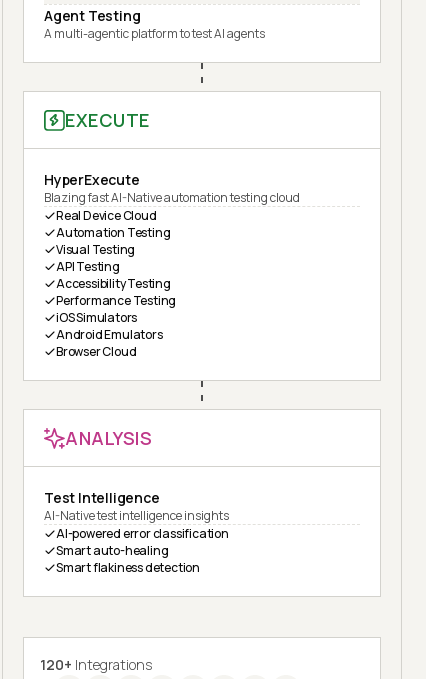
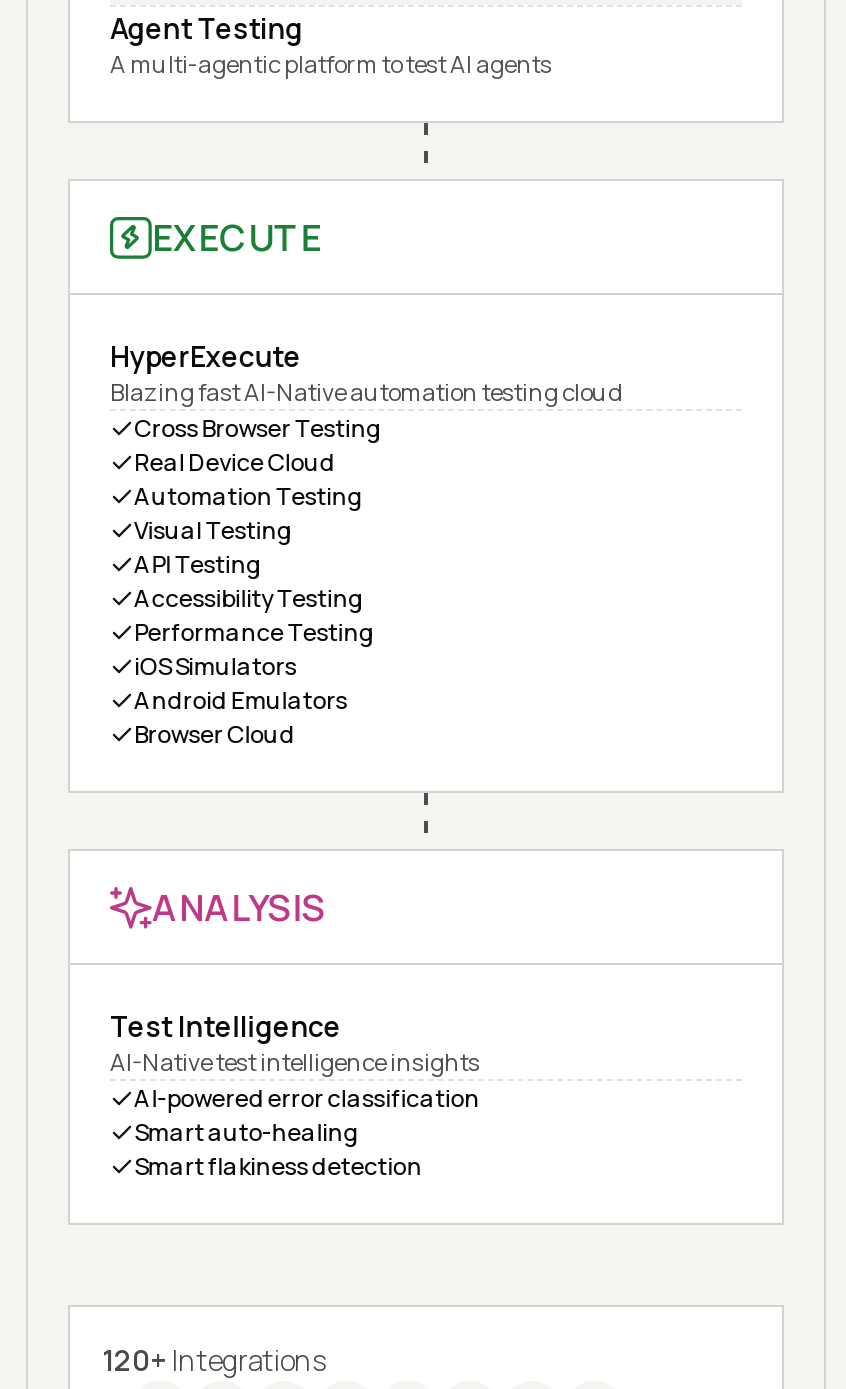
+ Cross Browser Testing
